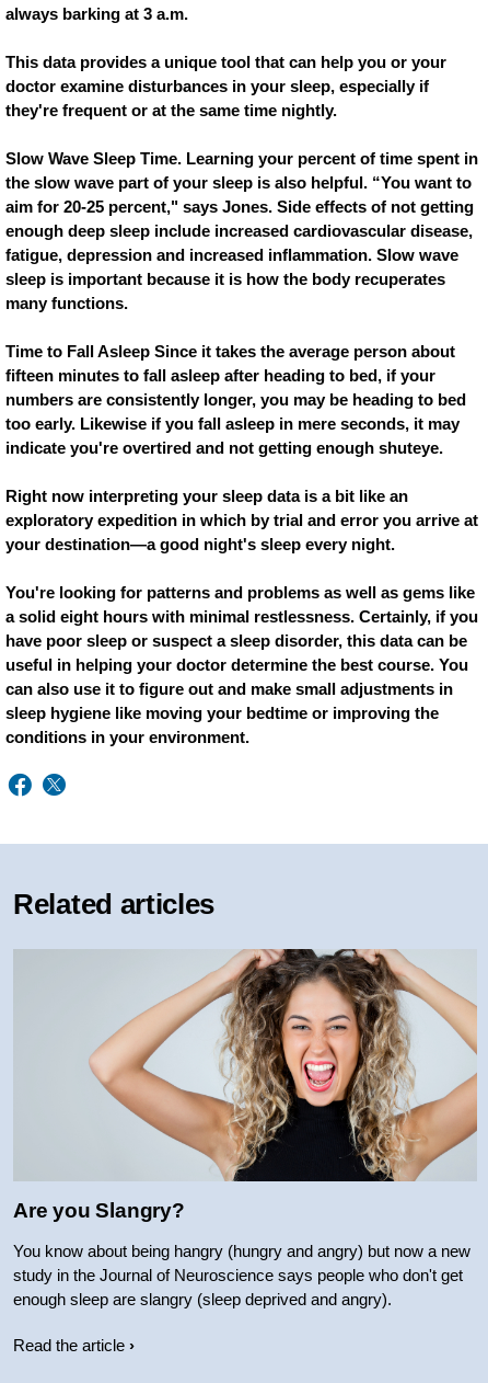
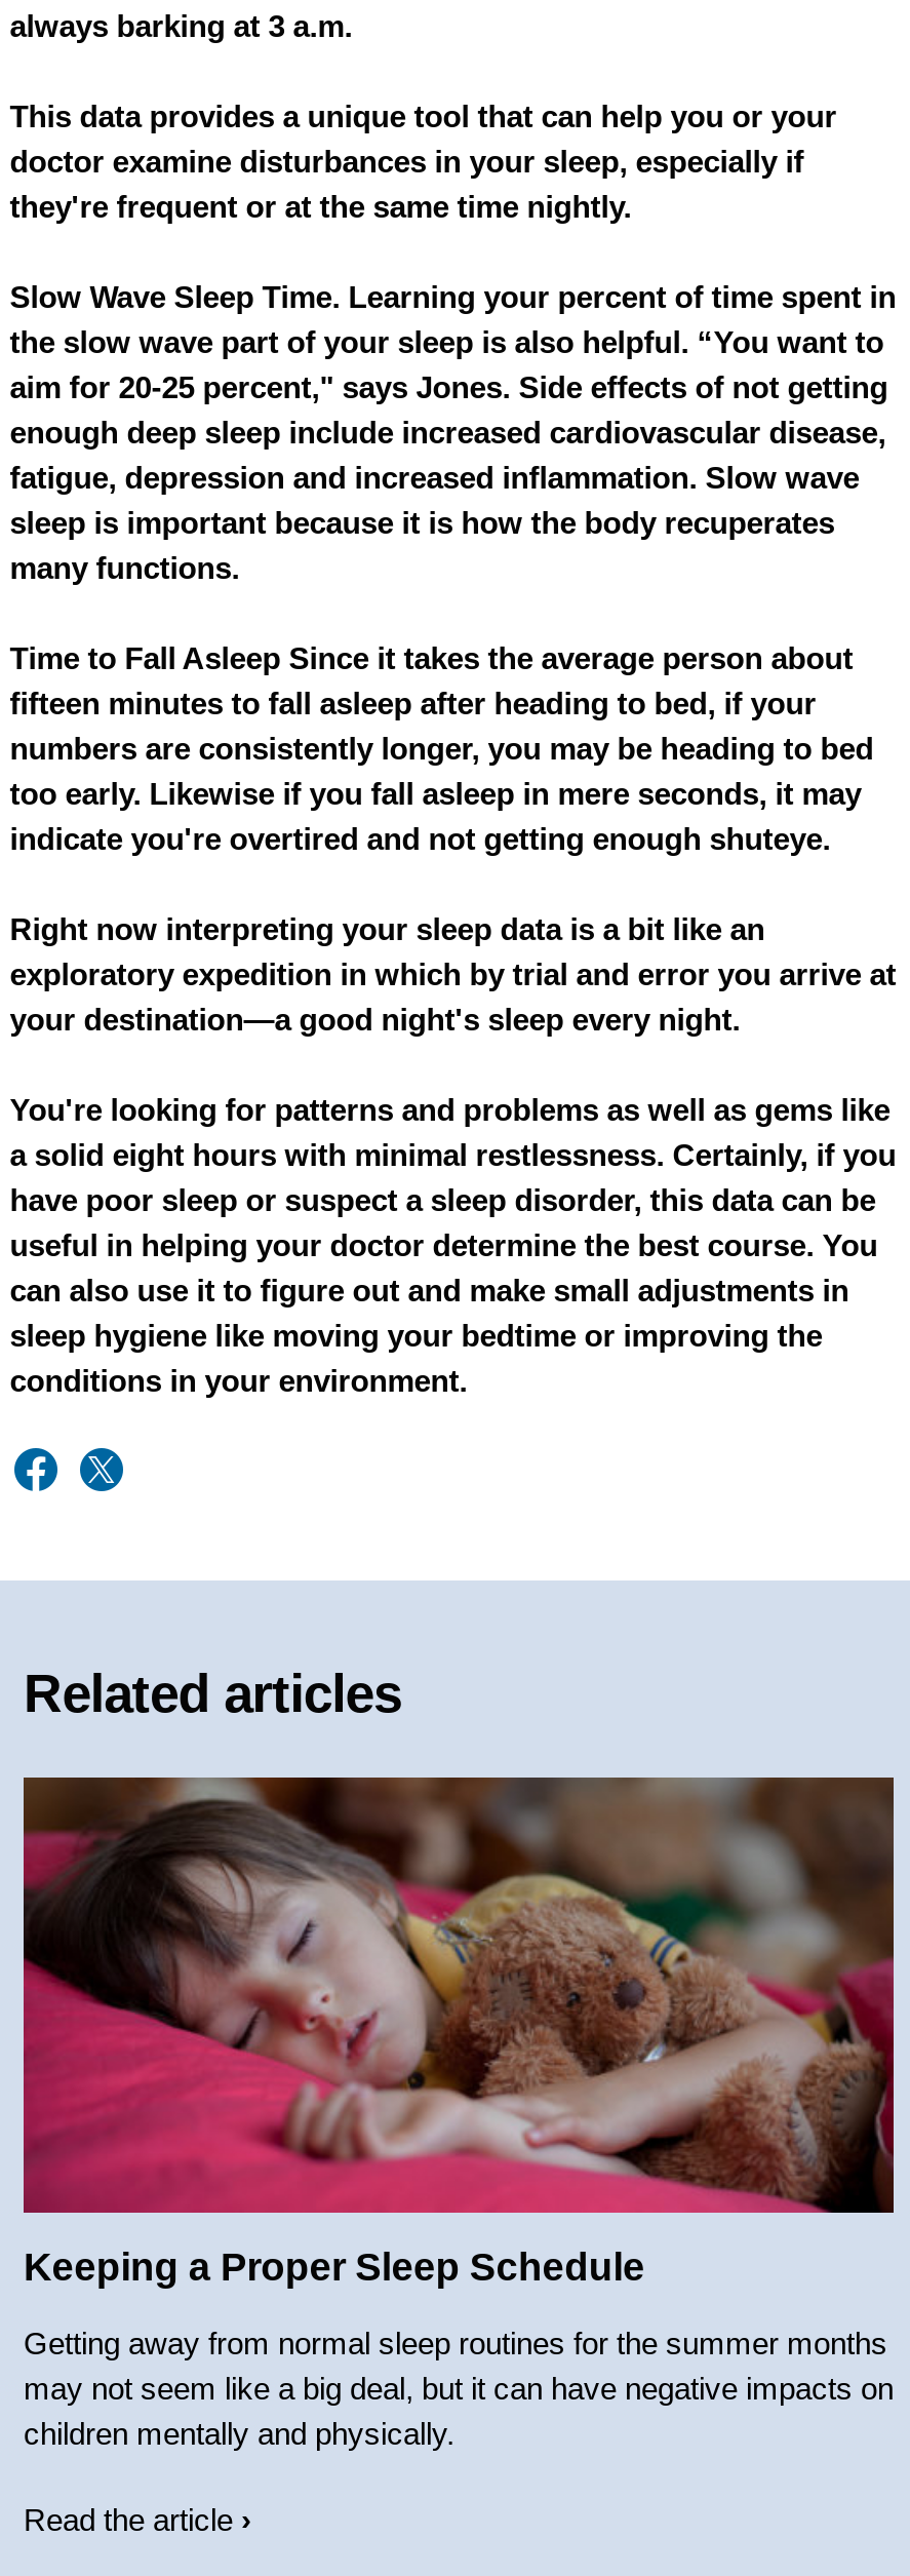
- [image]
- Are you Slangry?
+ [image]
+ Keeping a Proper Sleep Schedule

- You know about being hangry (hungry and angry) but now a new
- study in the Journal of Neuroscience says people who don't get
- enough sleep are slangry (sleep deprived and angry).
+ Getting away from normal sleep routines for the summer months
+ may not seem like a big deal, but it can have negative impacts on
+ children mentally and physically.
